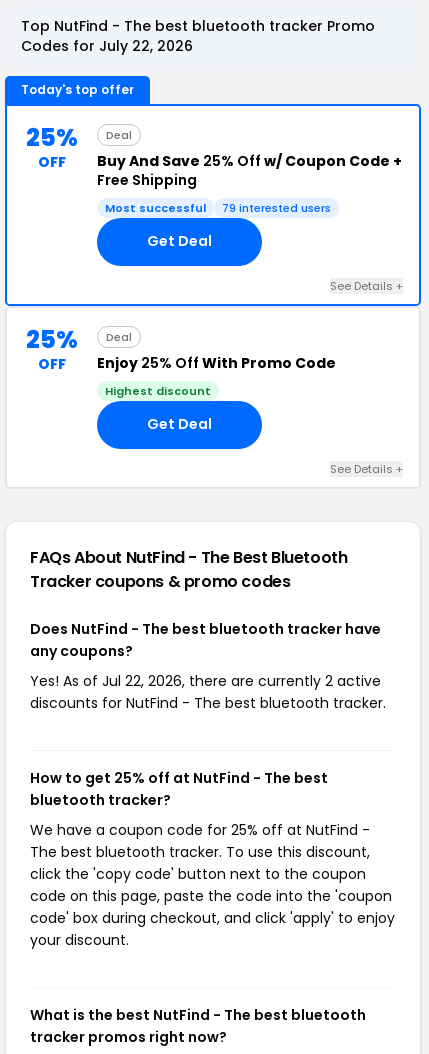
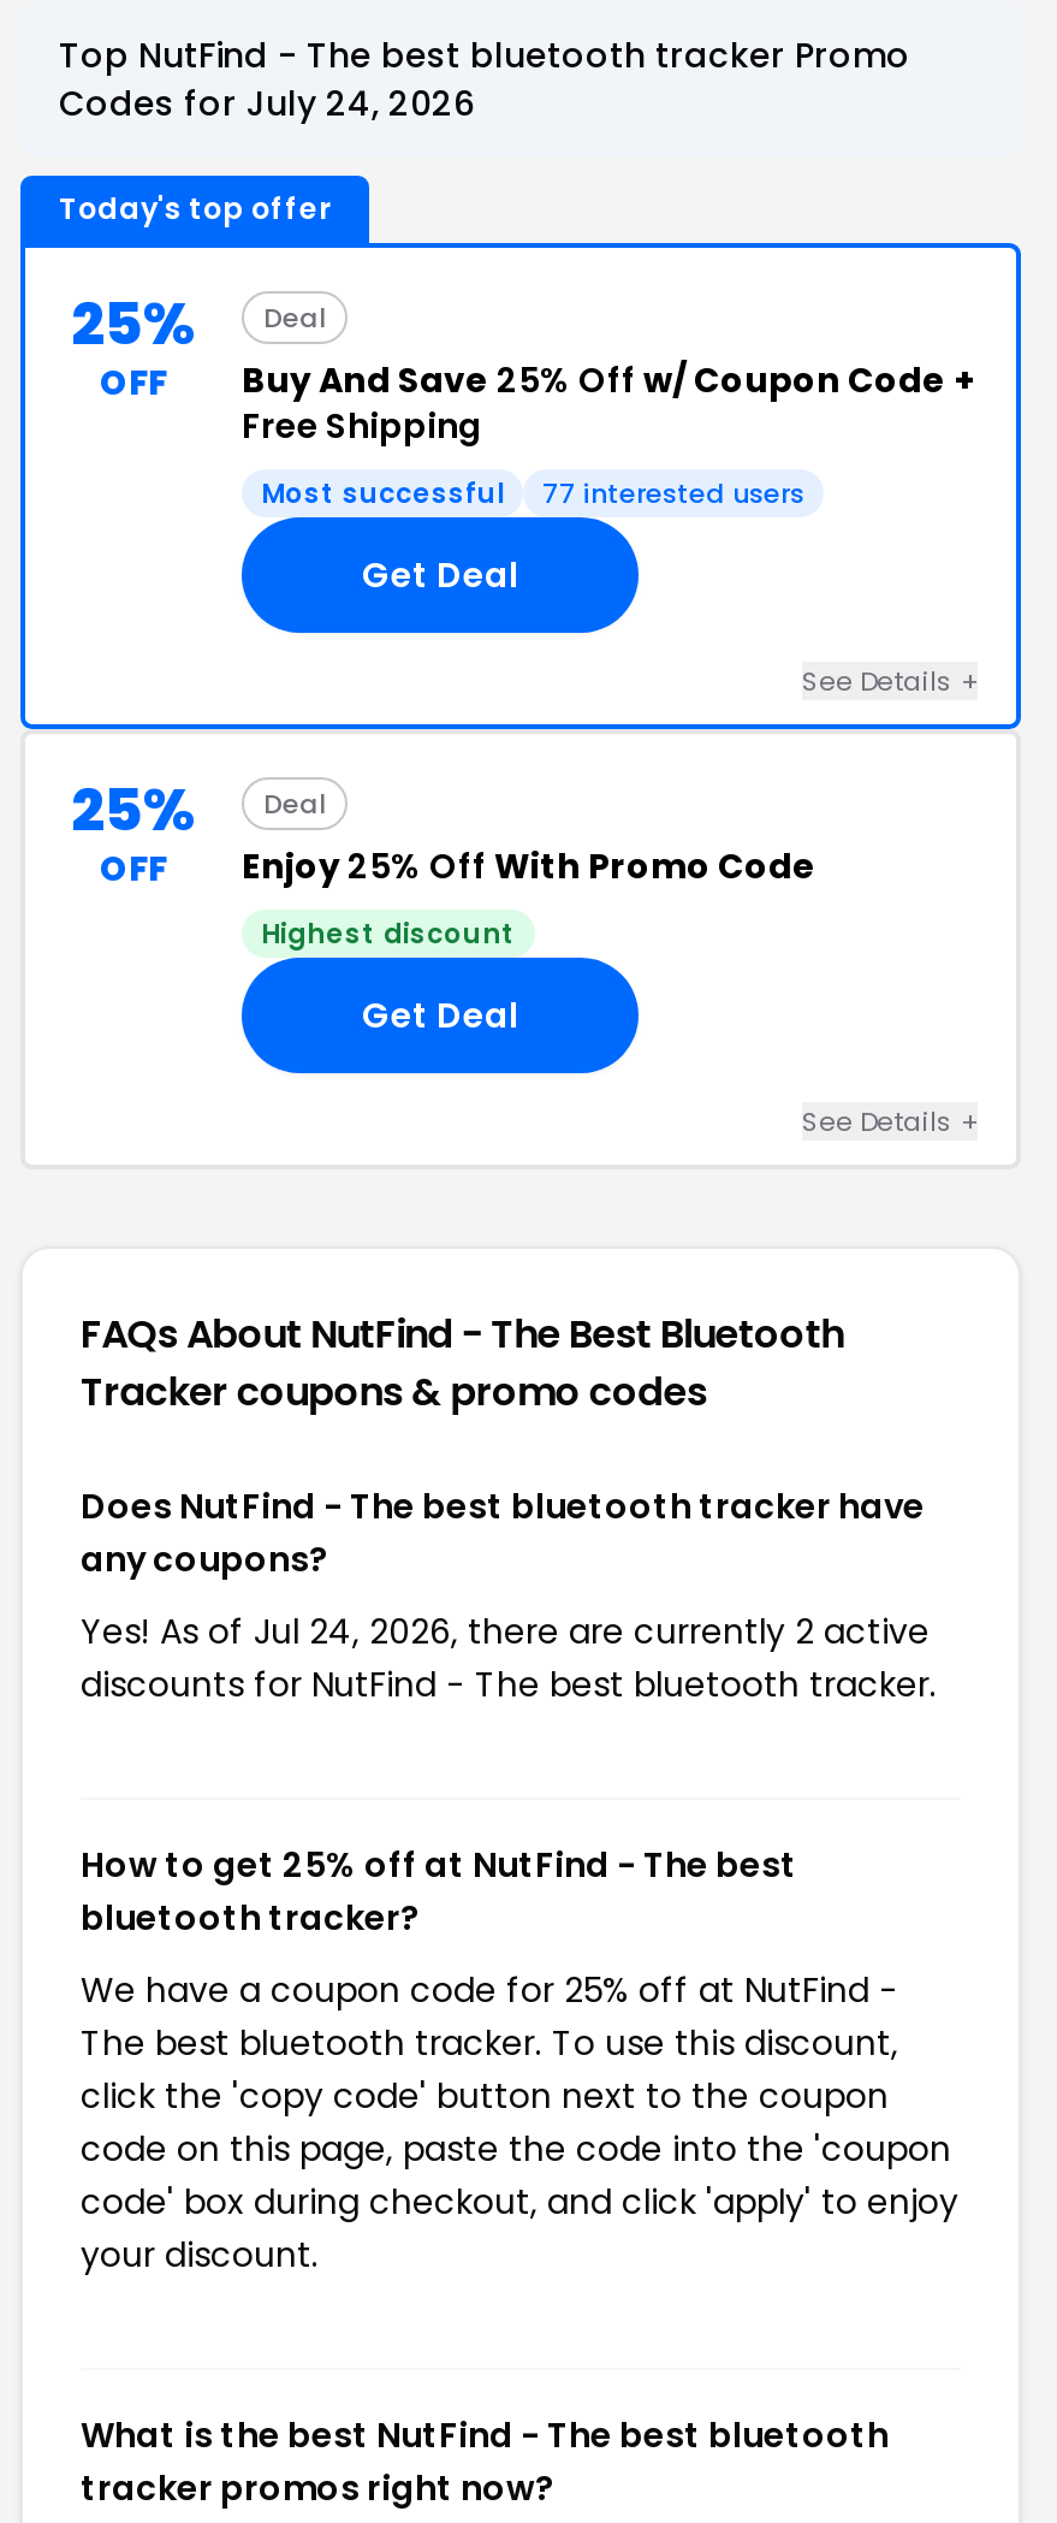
- Codes for July 22, 2026
+ Codes for July 24, 2026

- 79 interested users
+ 77 interested users

- Yes! As of Jul 22, 2026, there are currently 2 active
+ Yes! As of Jul 24, 2026, there are currently 2 active
